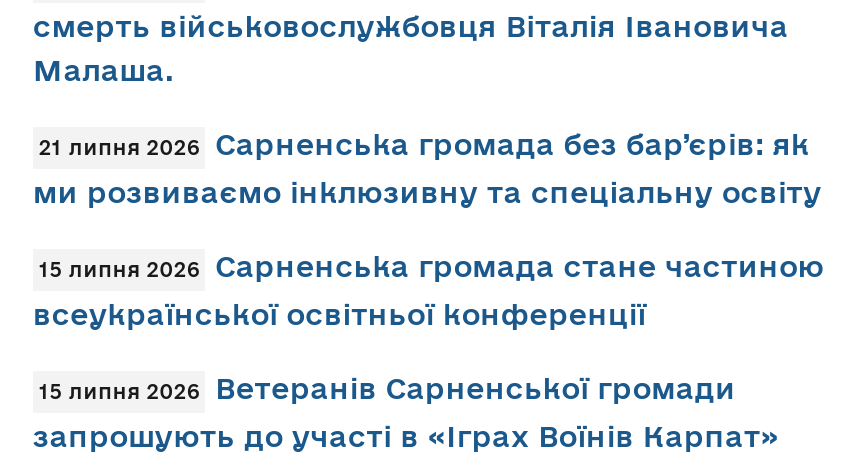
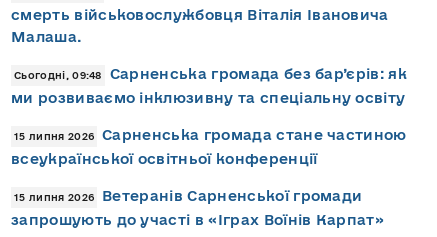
- 21 липня 2026 Сарненська громада без бар’єрів: як
+ Сьогодні, 09:48 Сарненська громада без бар’єрів: як
